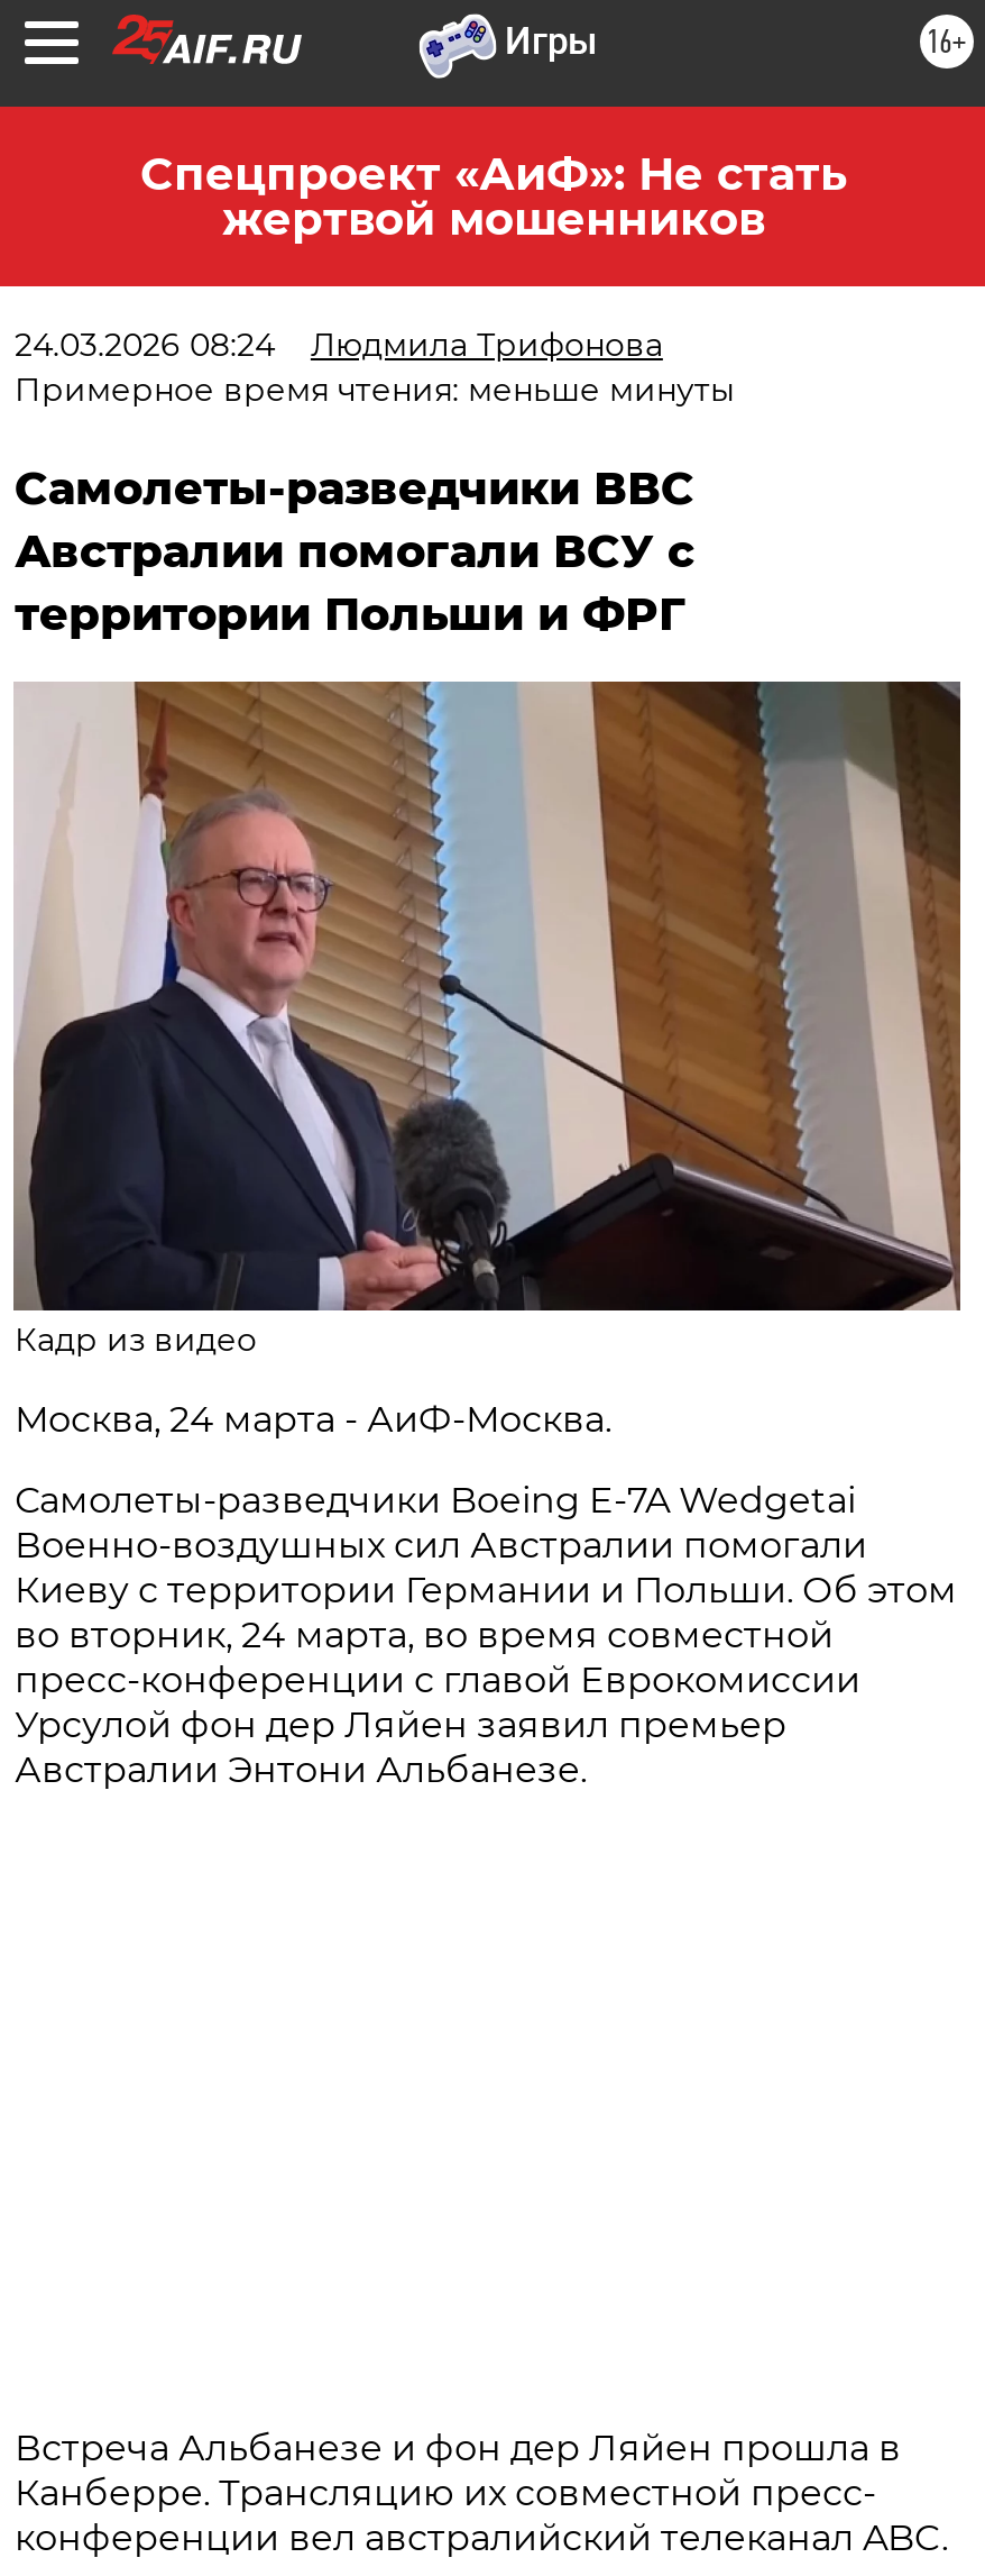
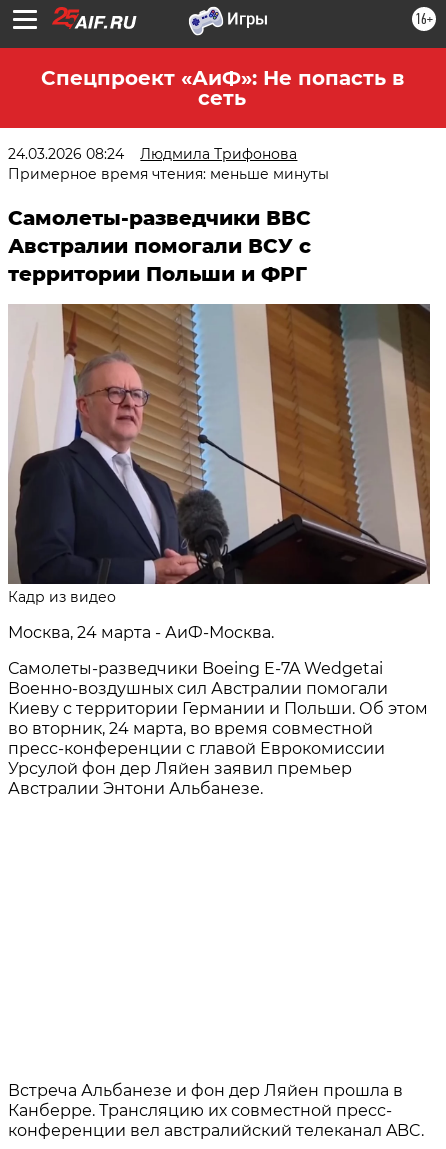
- Спецпроект «АиФ»: Не стать
- жертвой мошенников
+ Спецпроект «АиФ»: Не попасть в
+ сеть
